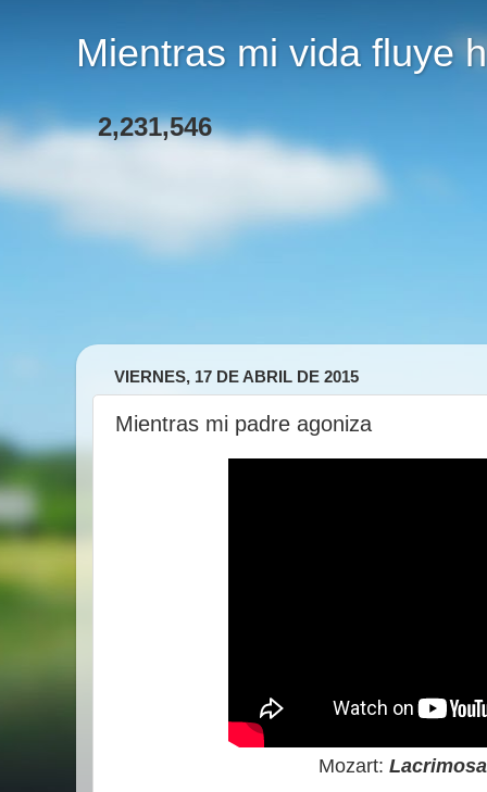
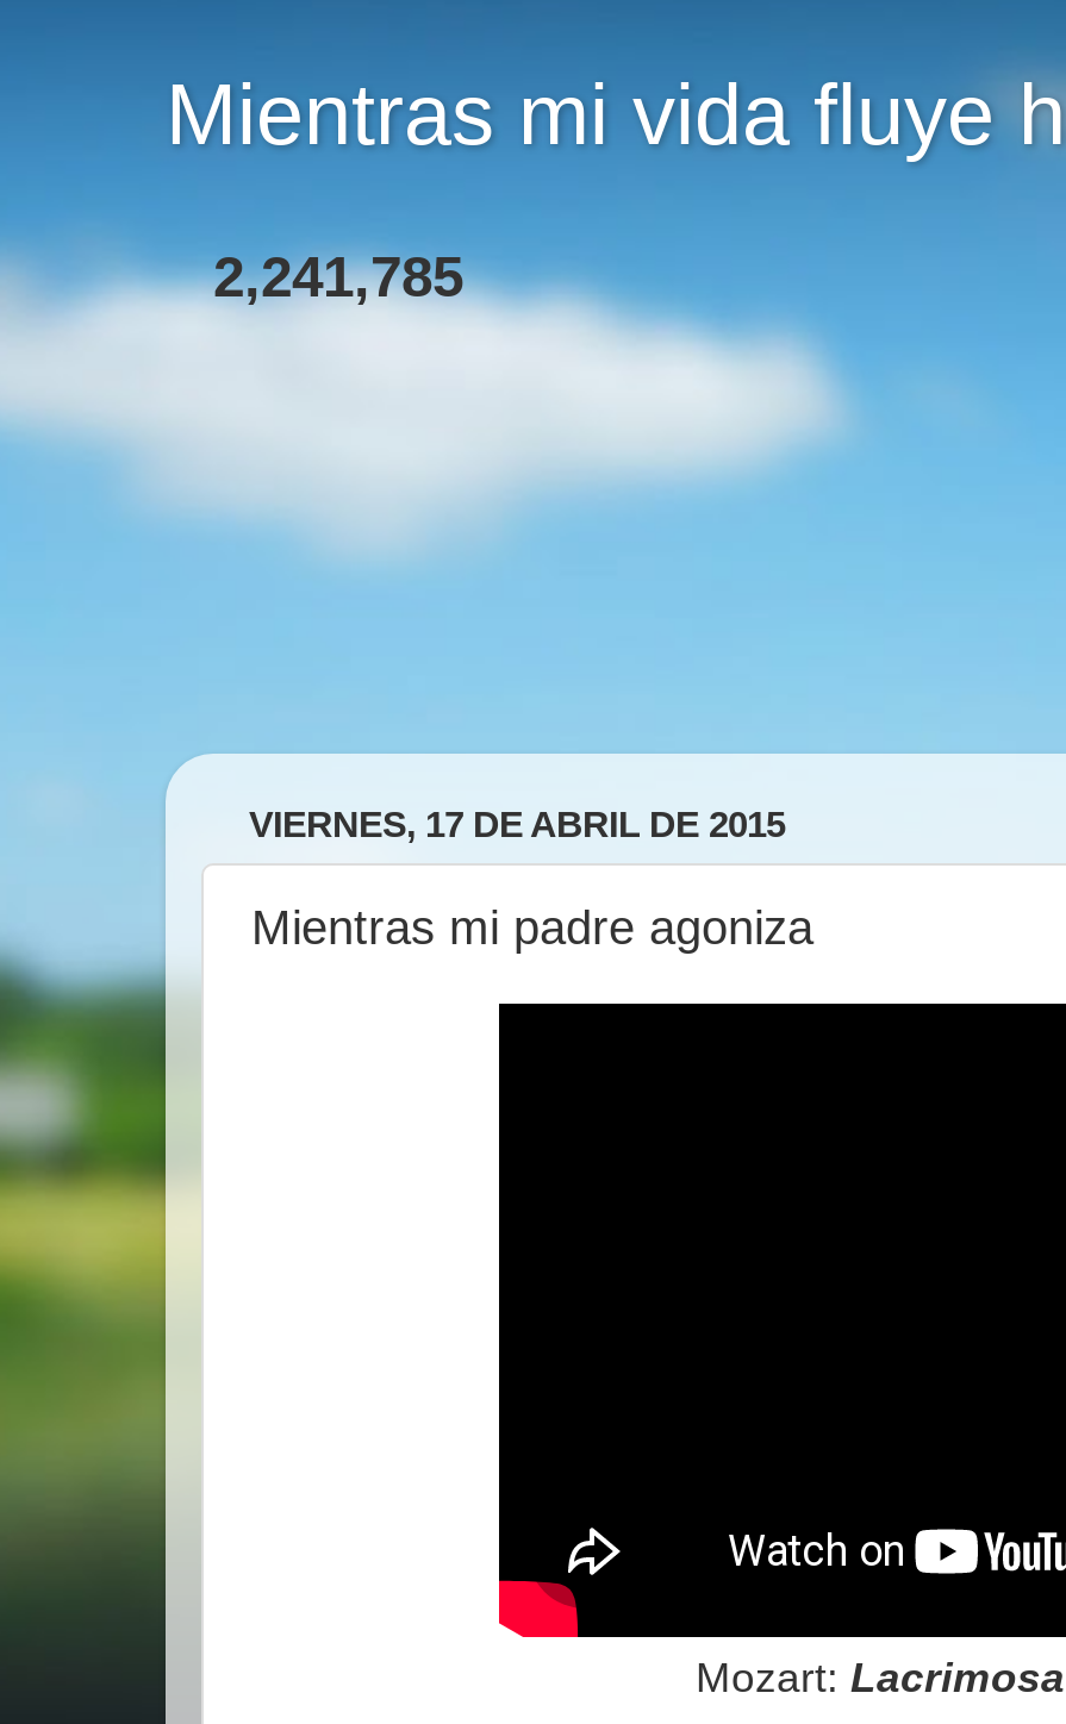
- 2,231,546
+ 2,241,785
